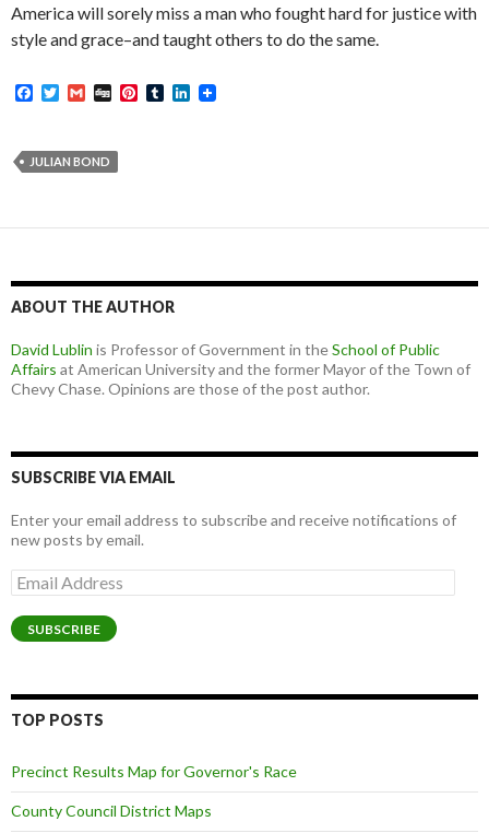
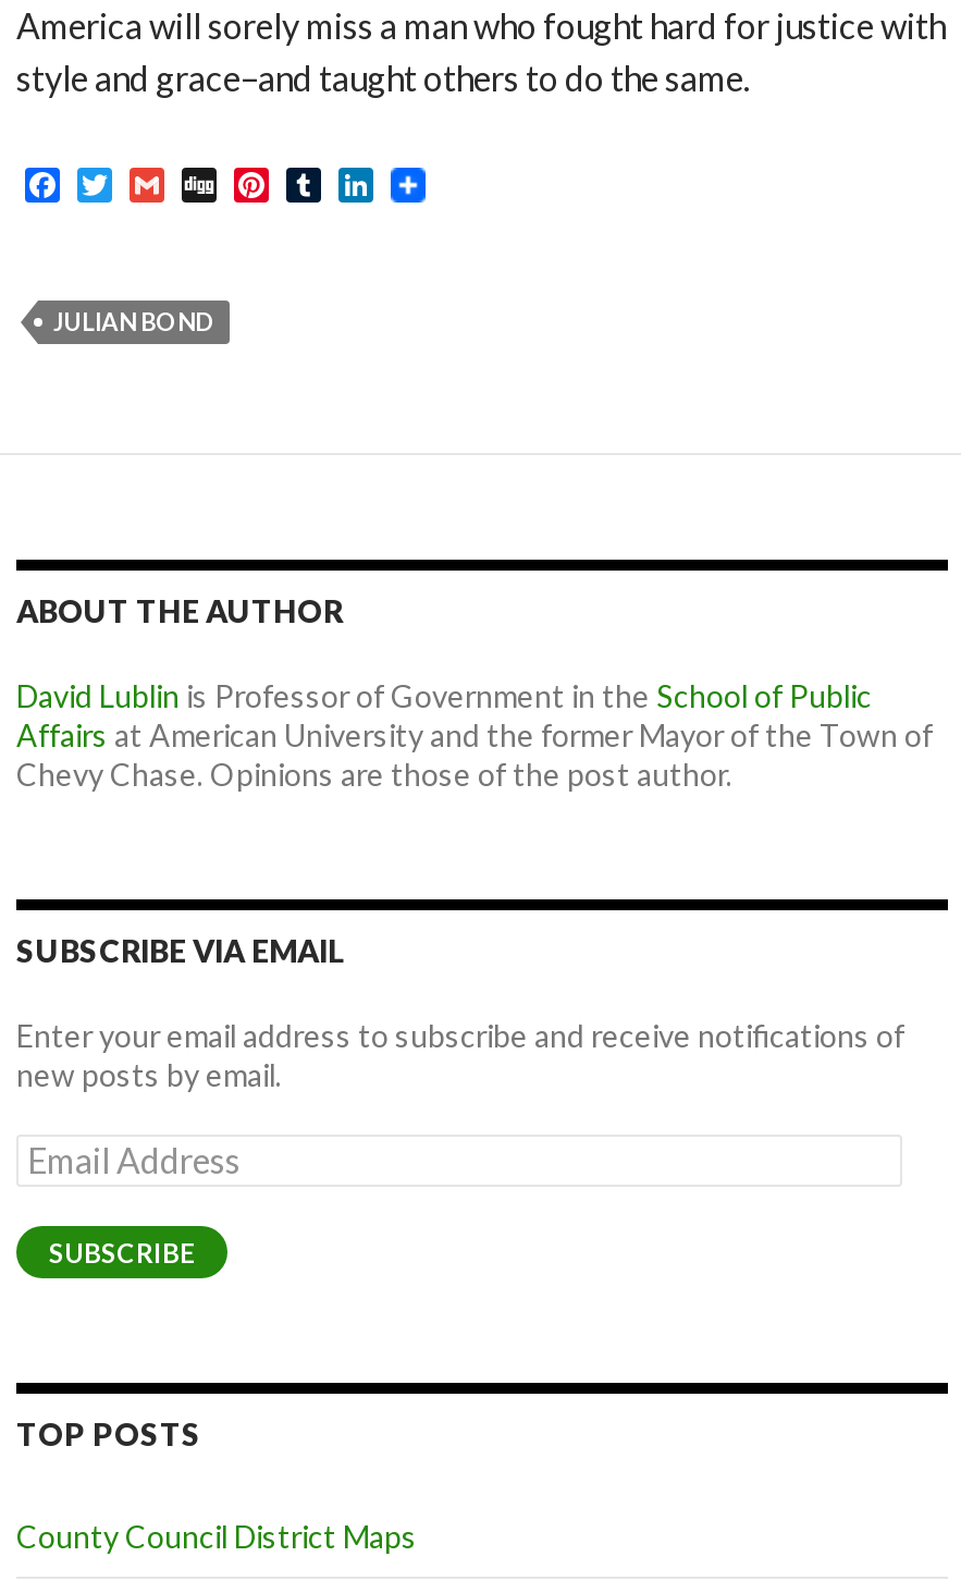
- Precinct Results Map for Governor's Race
